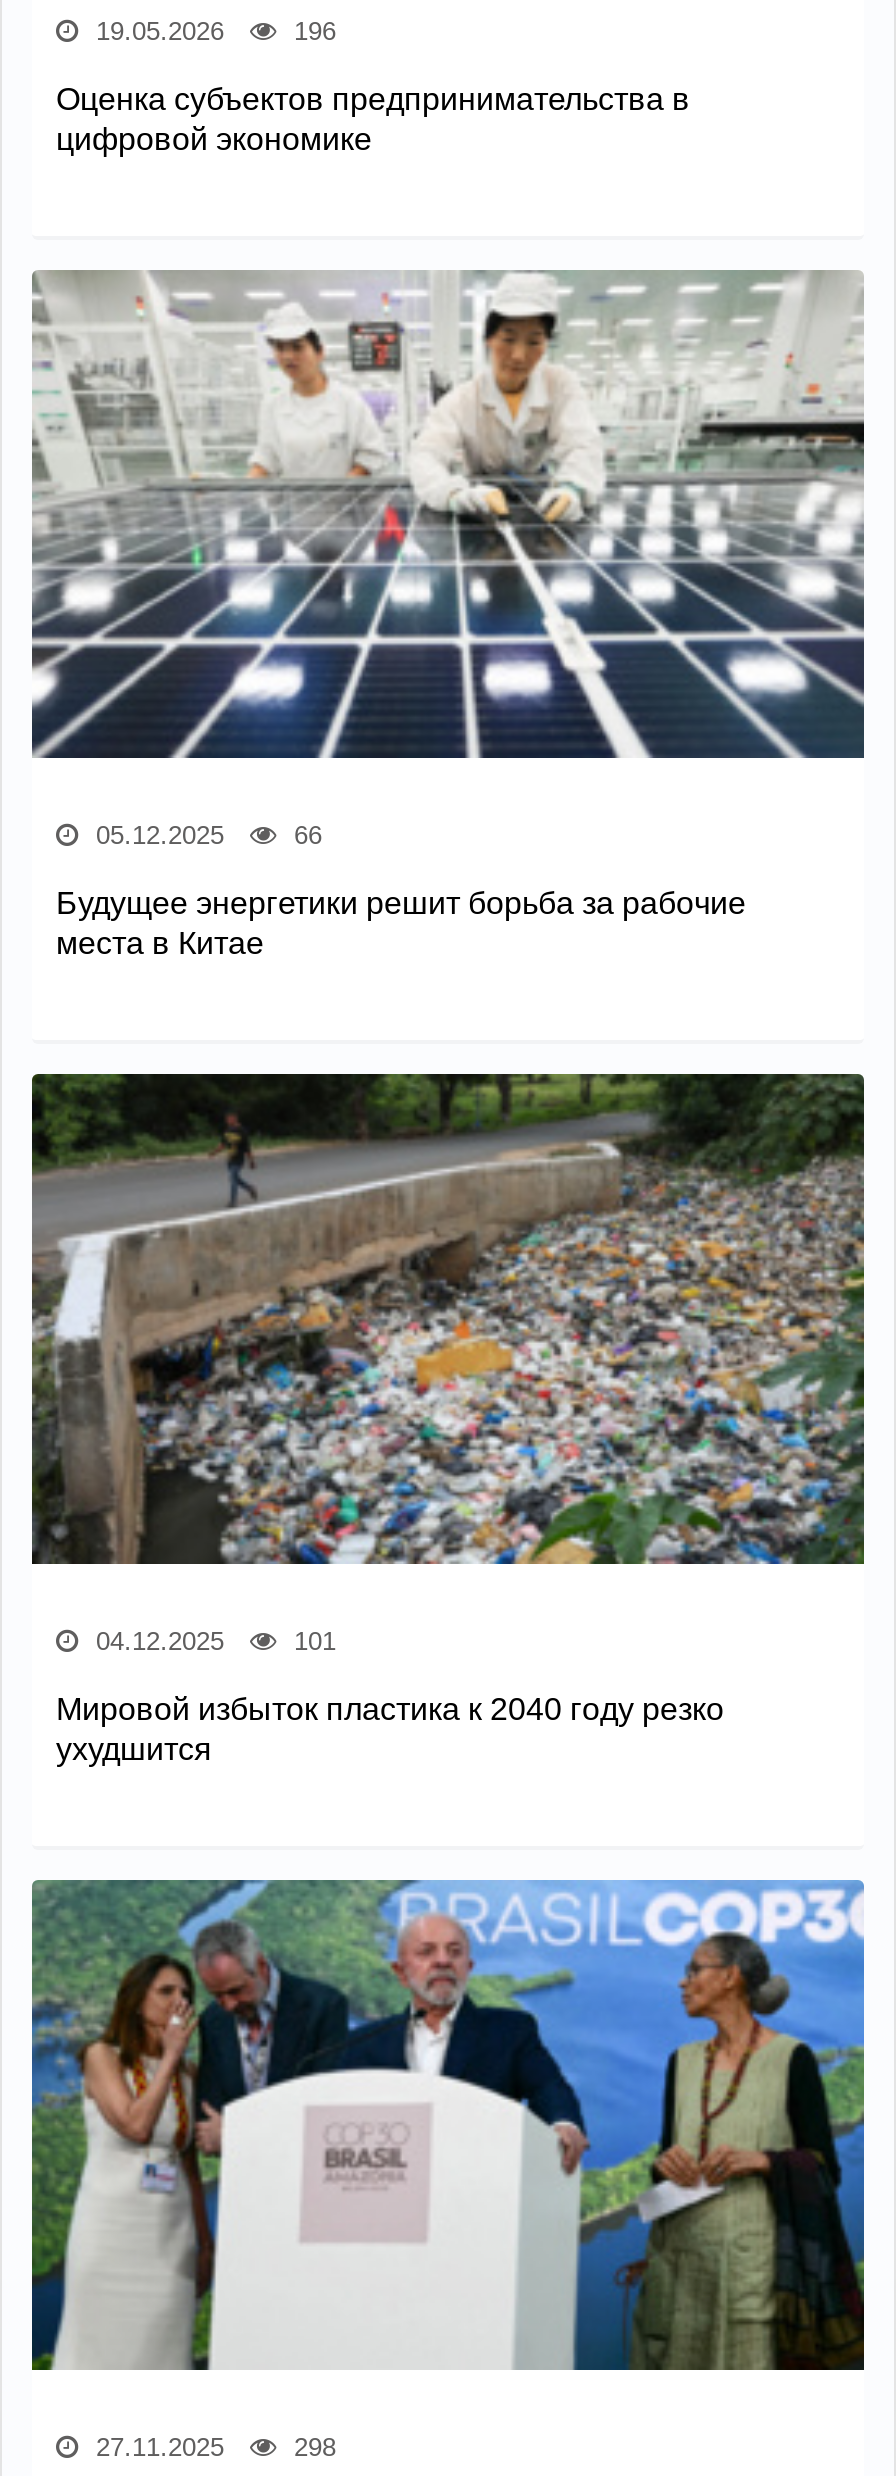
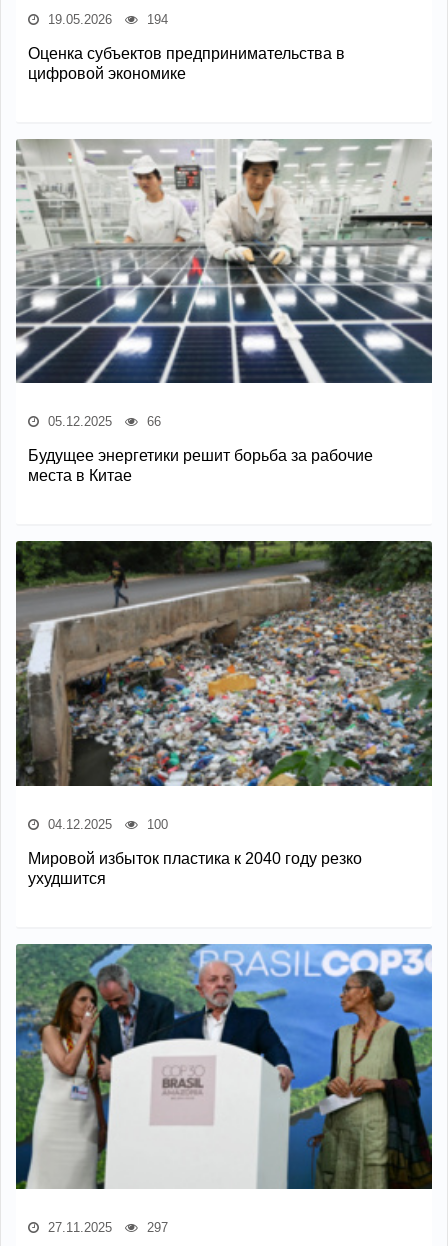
- 196
+ 194

- 101
+ 100

- 298
+ 297
